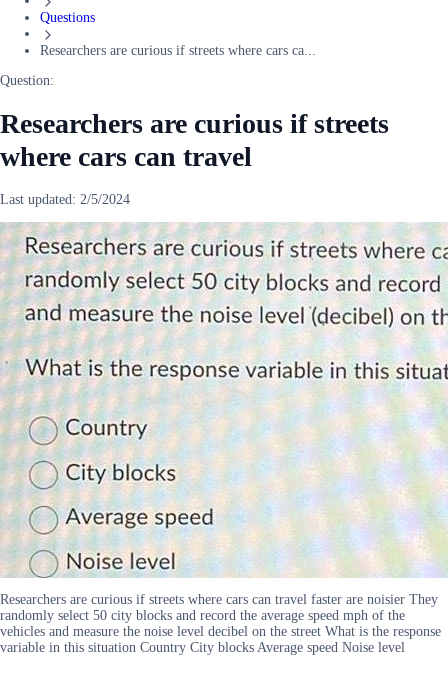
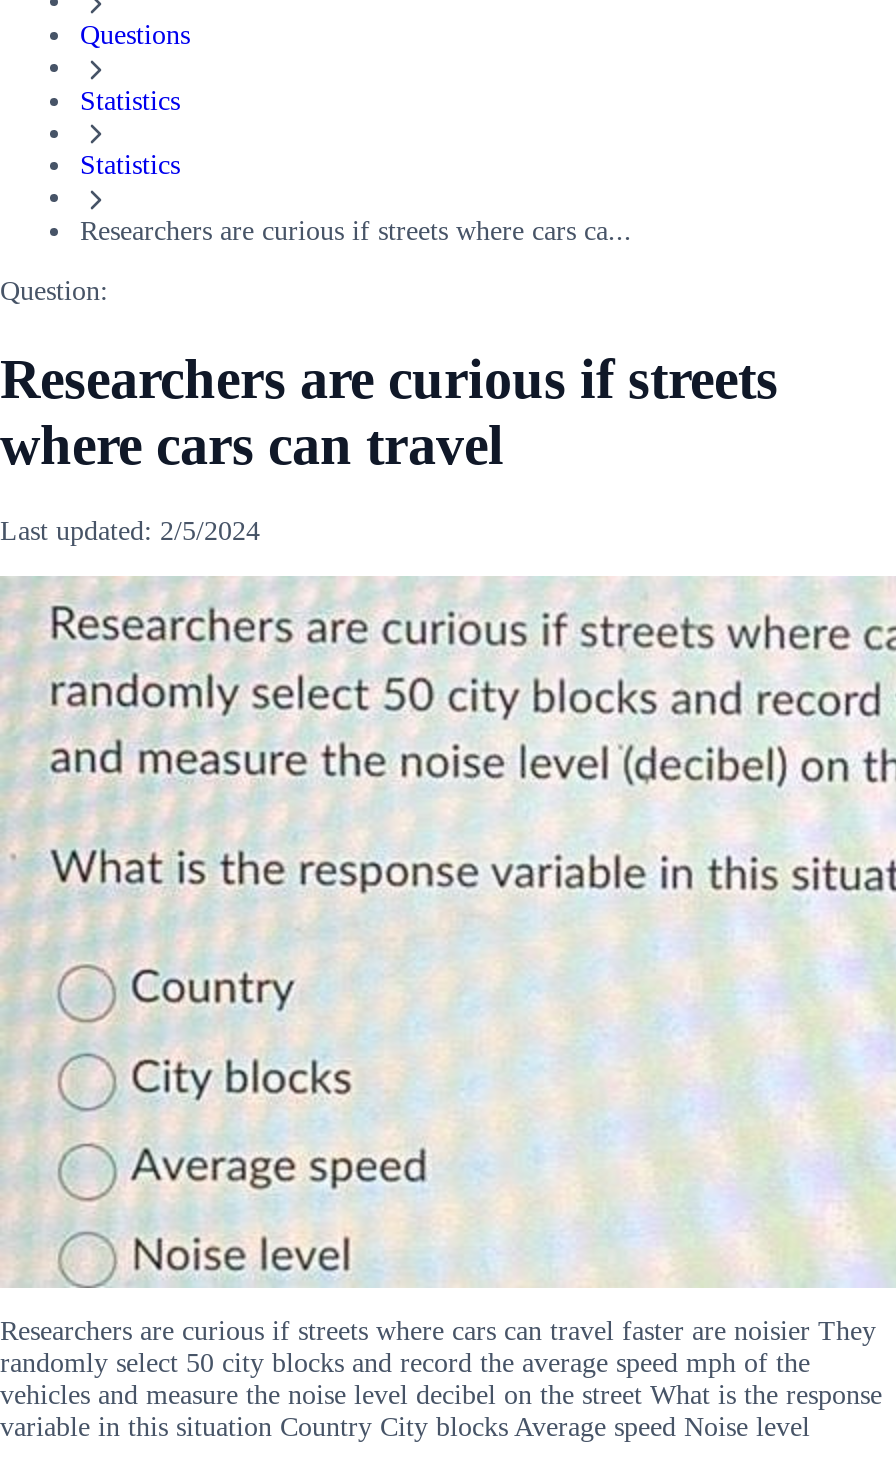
+ Statistics
+ Statistics
